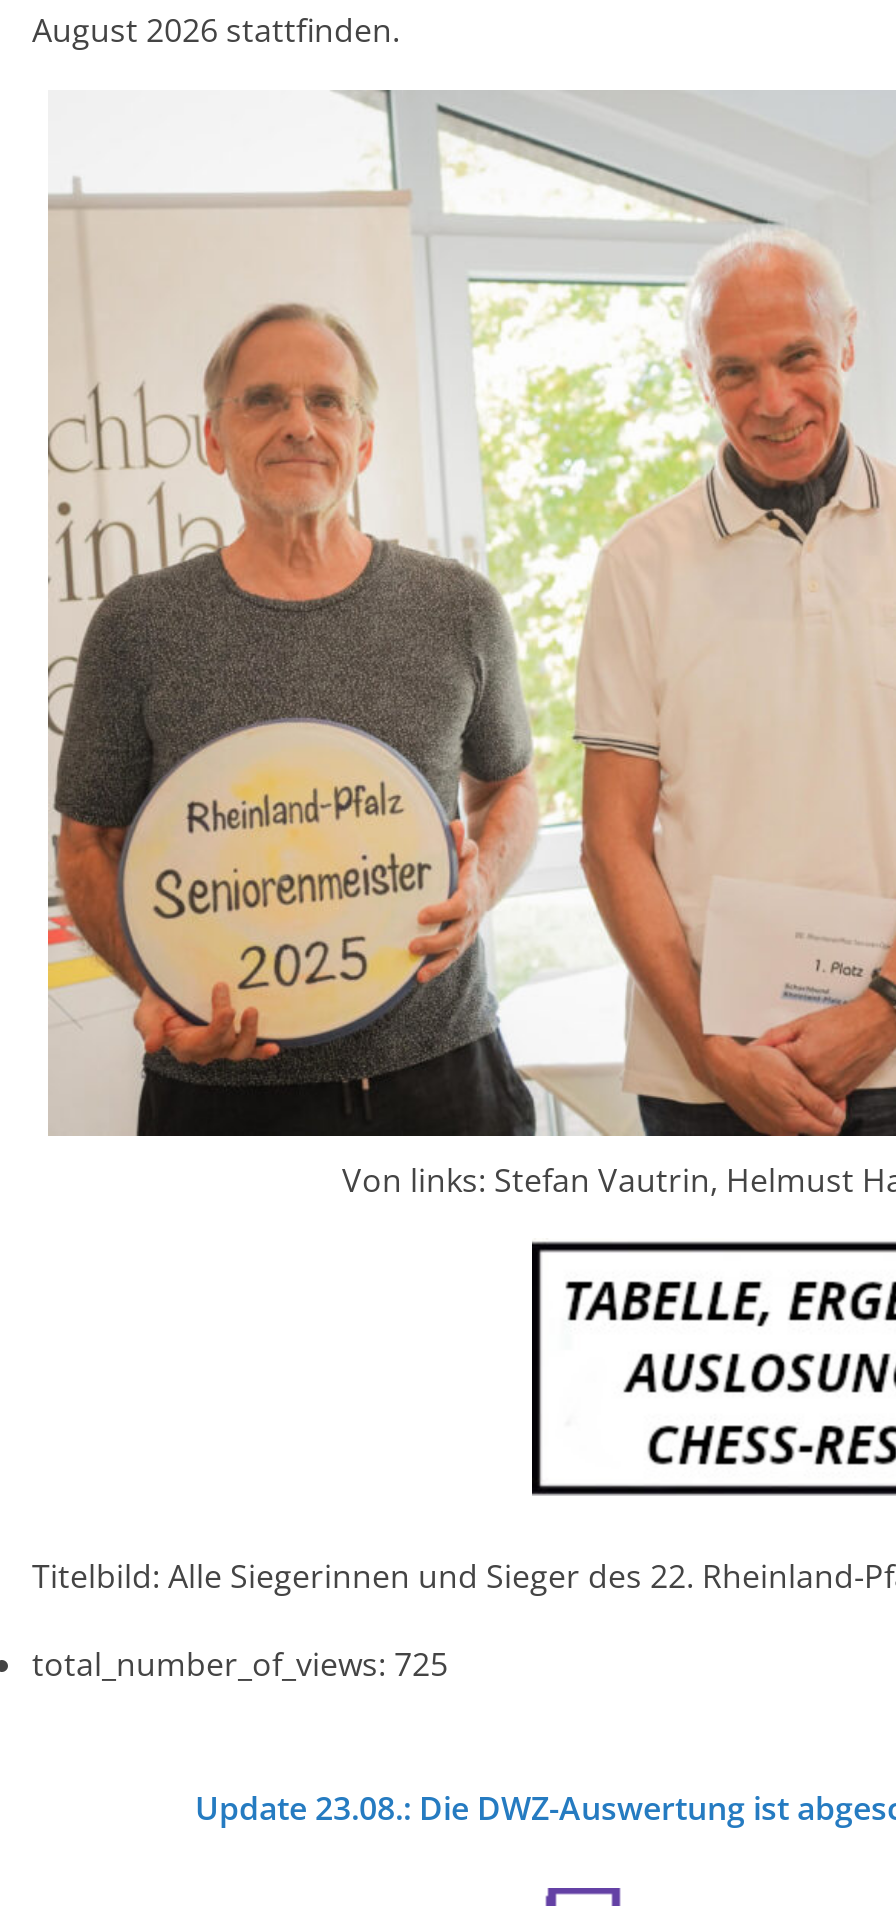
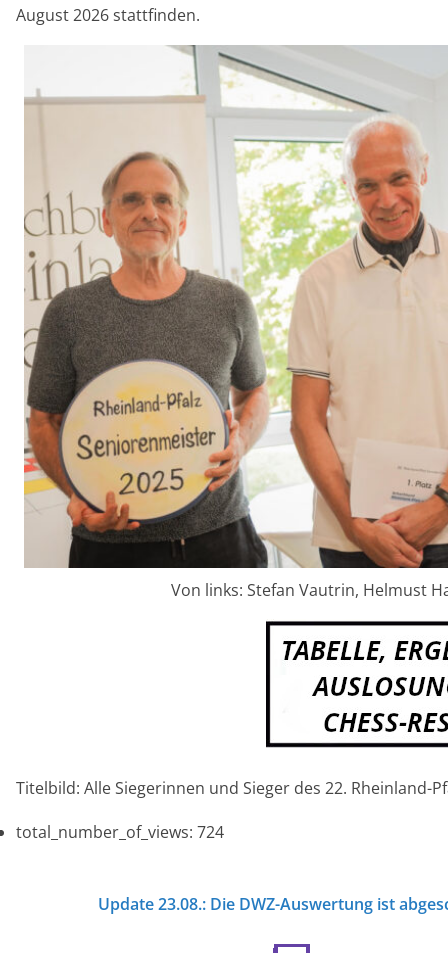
- total_number_of_views: 725
+ total_number_of_views: 724
